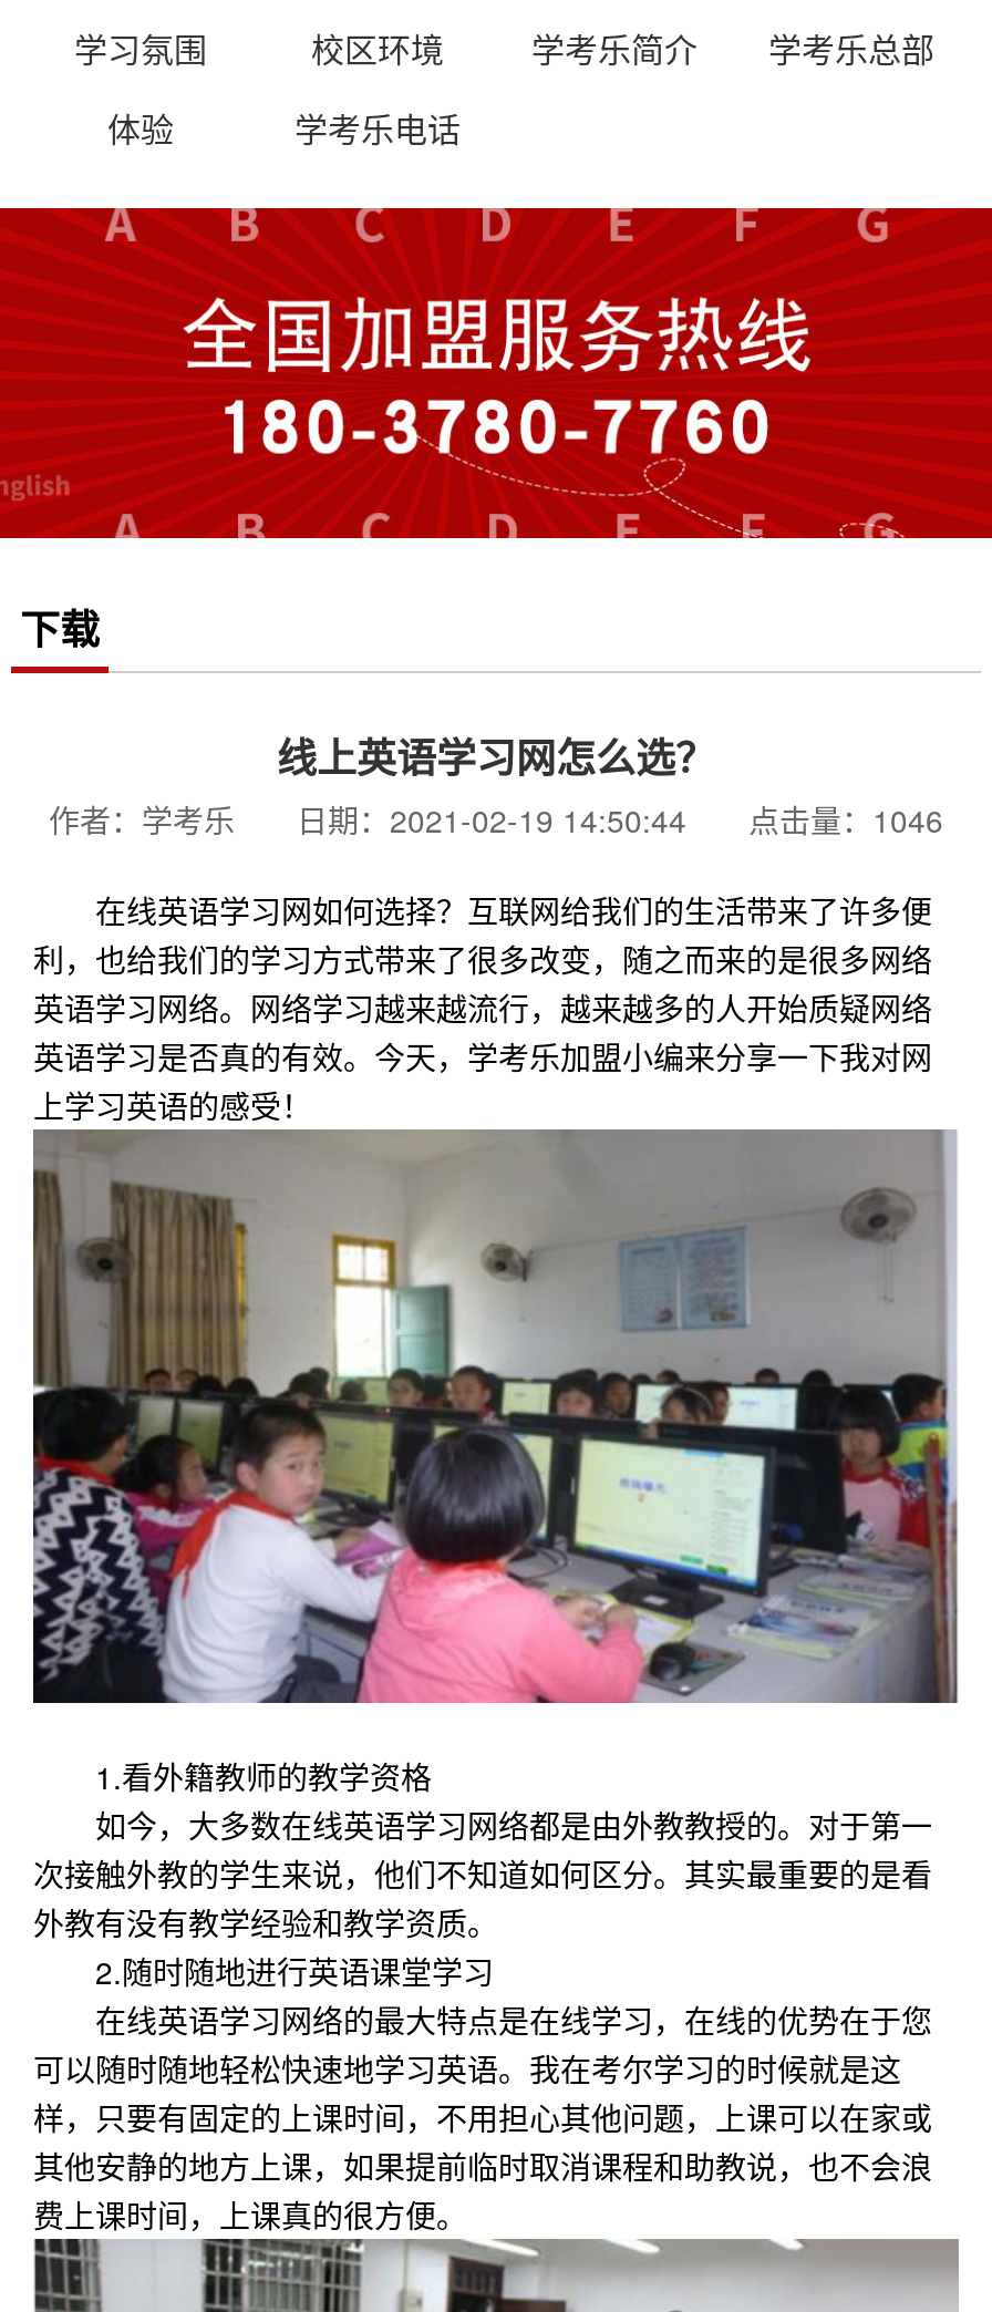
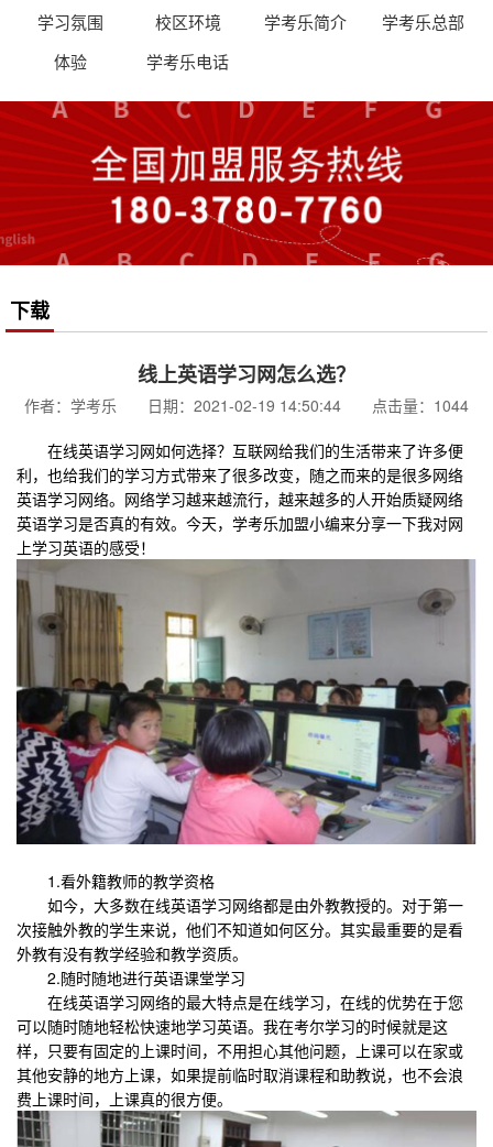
- 作者：学考乐 日期：2021-02-19 14:50:44 点击量：1046
+ 作者：学考乐 日期：2021-02-19 14:50:44 点击量：1044
